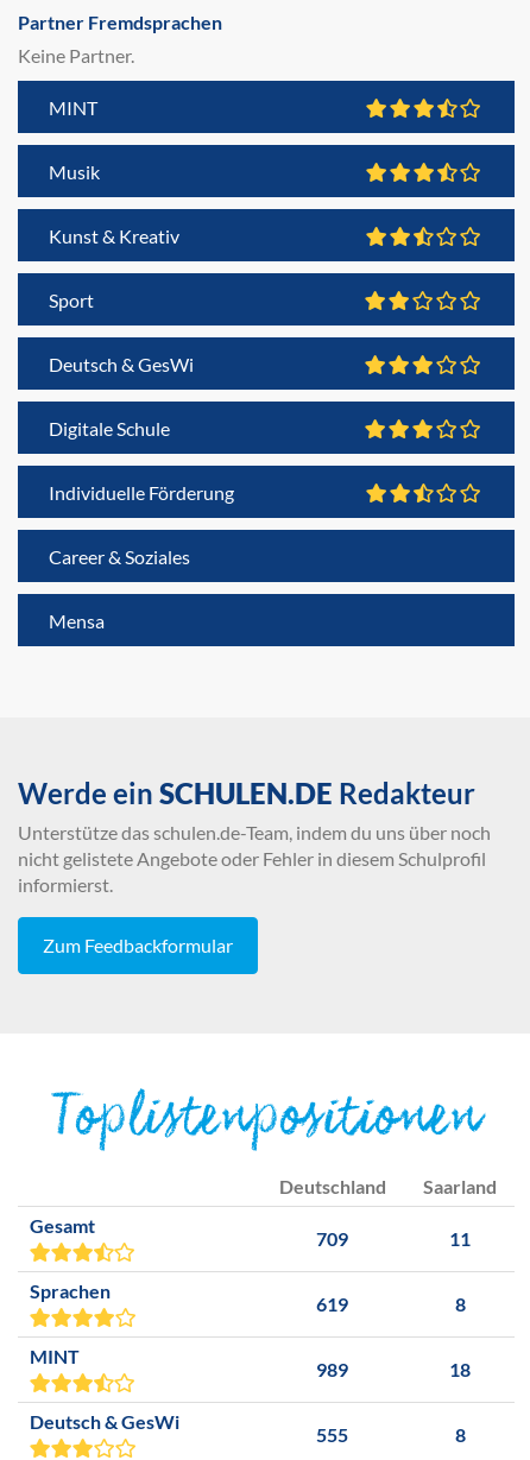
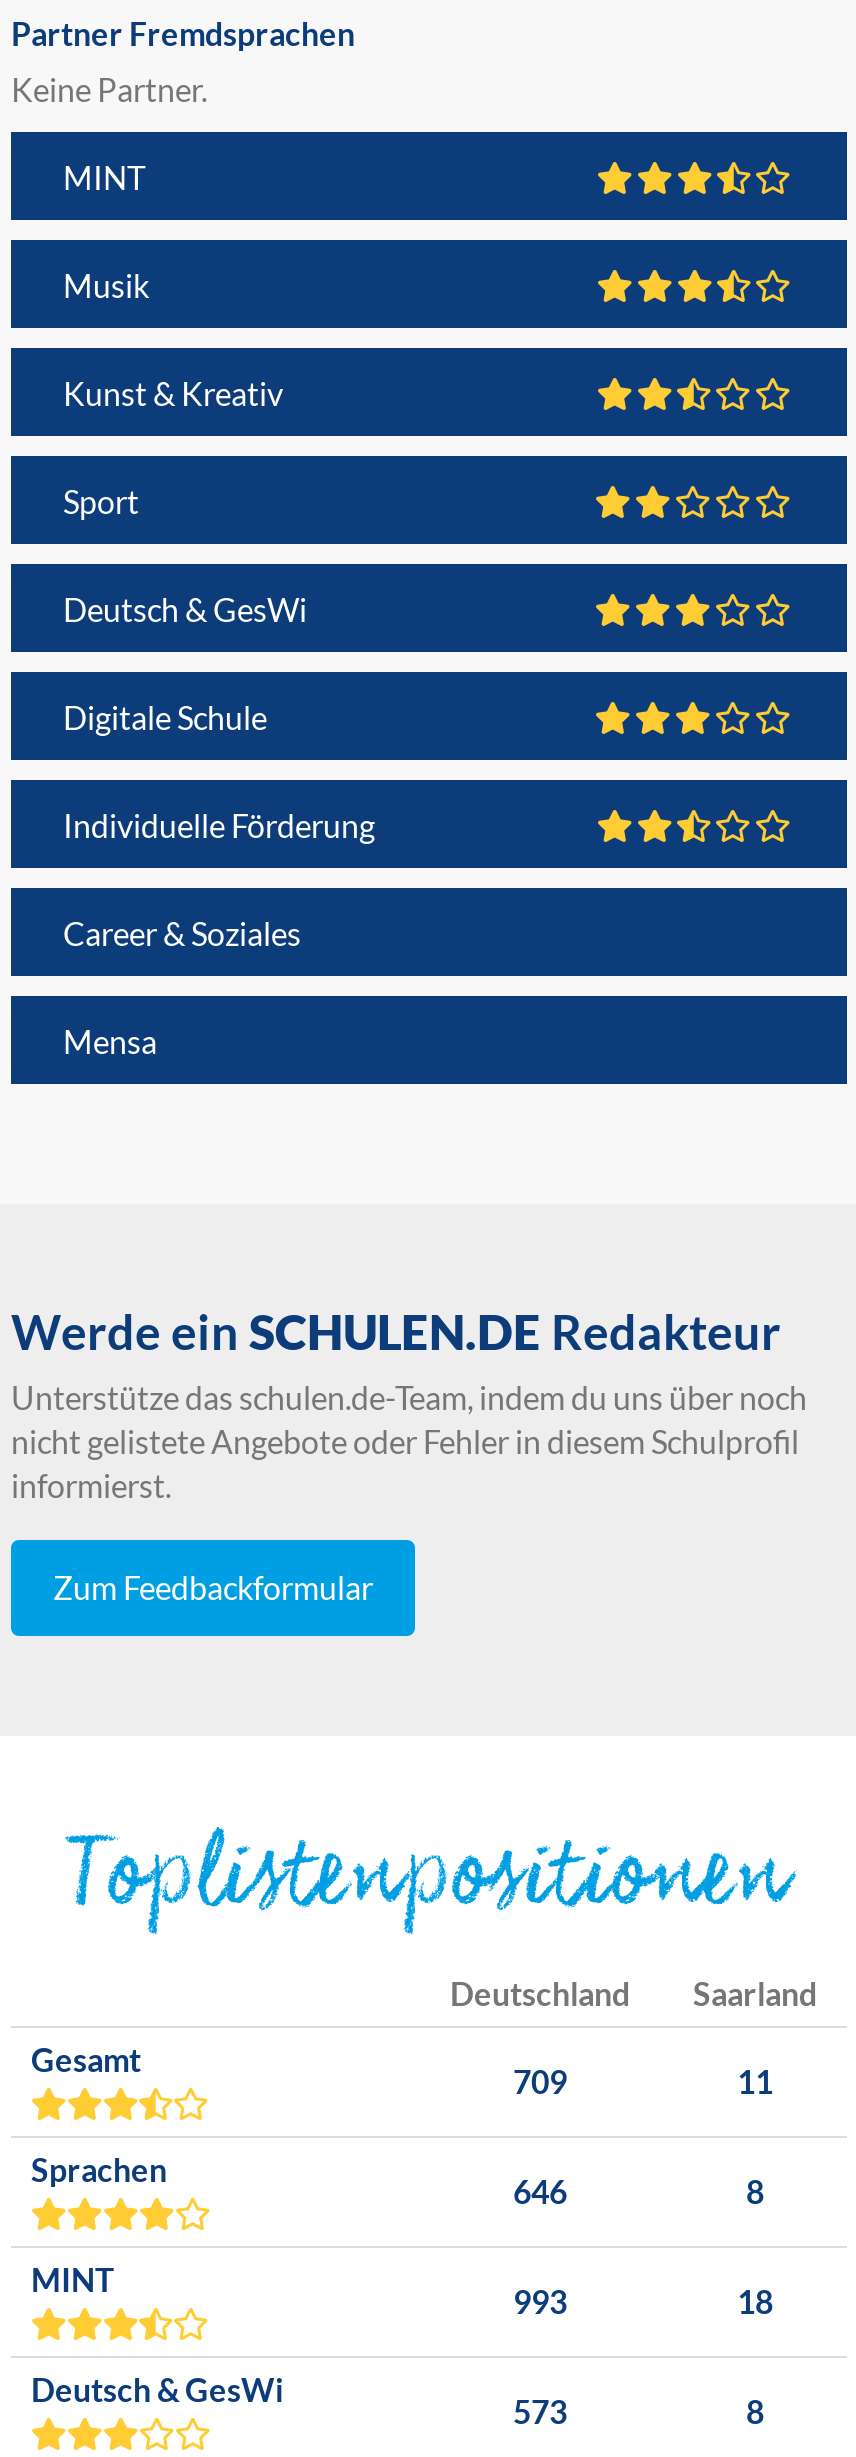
- 619
+ 646

- 989
+ 993

- 555
+ 573
